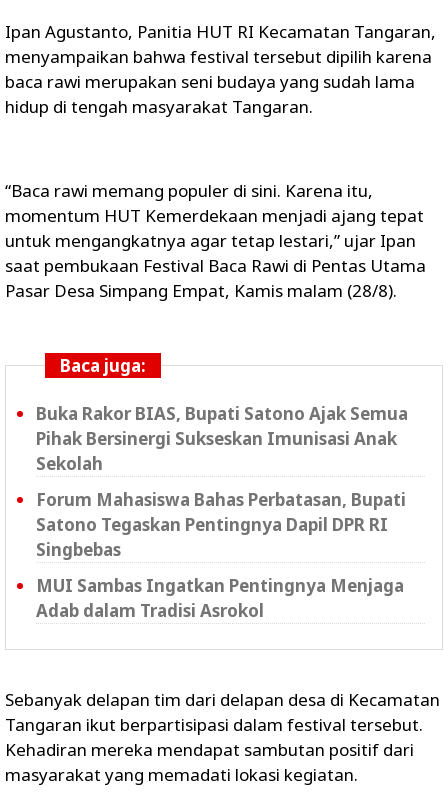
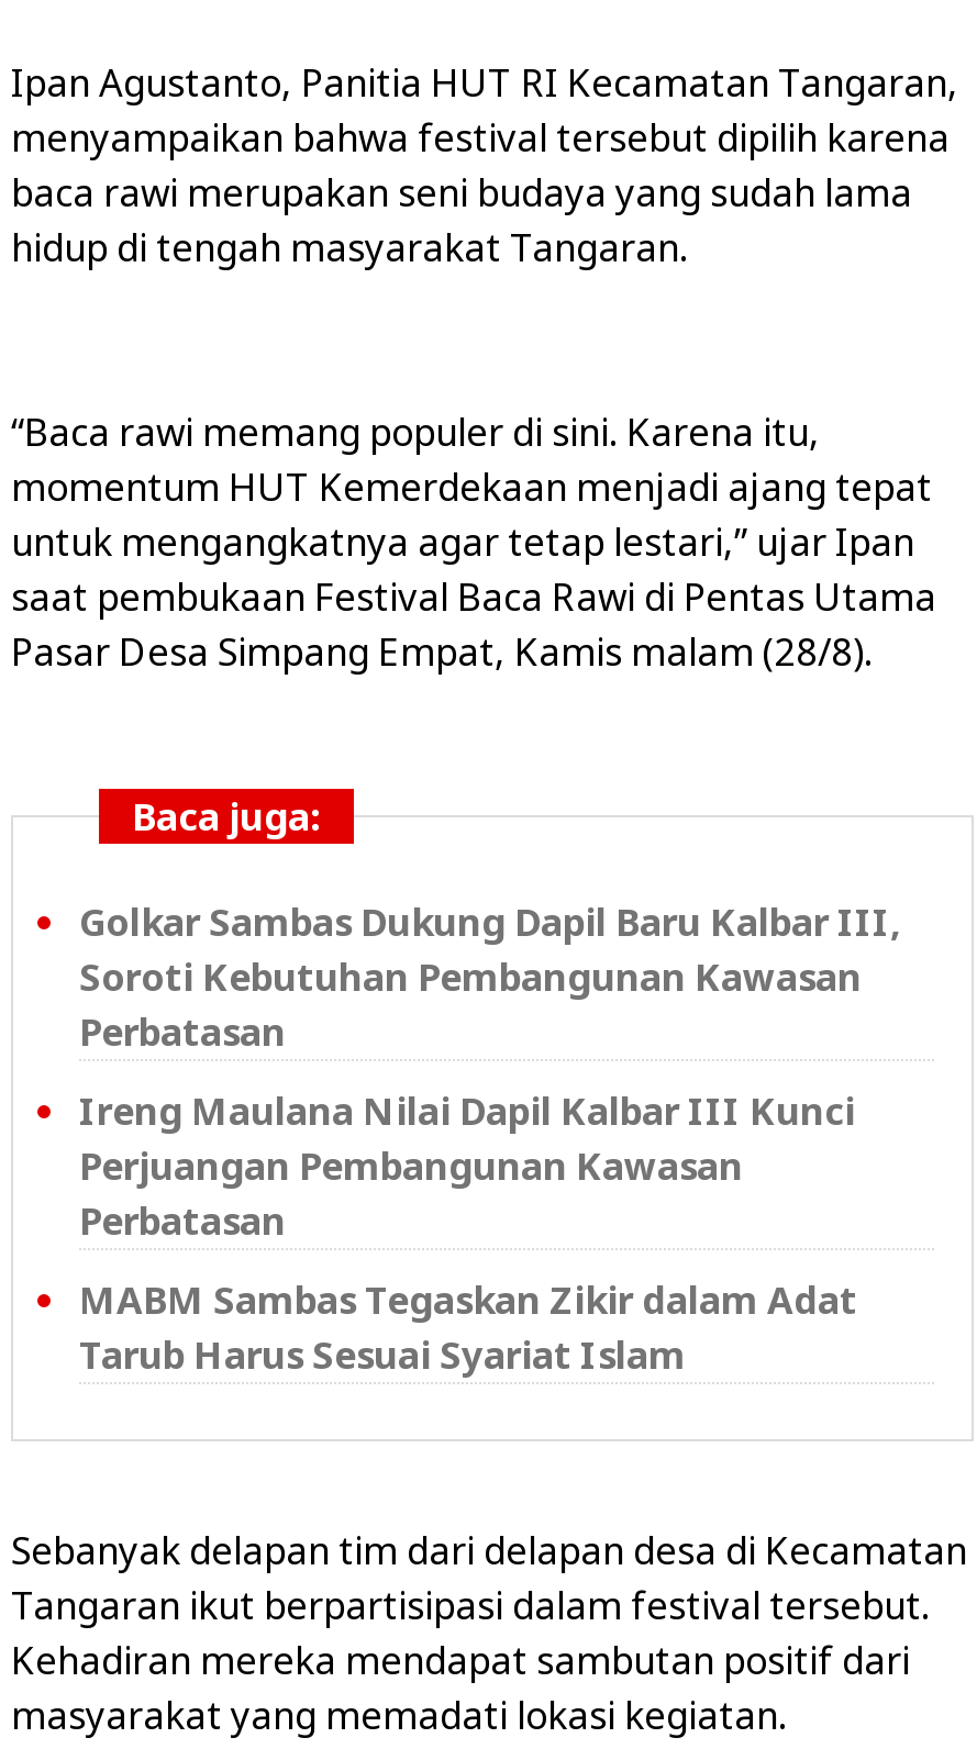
- Buka Rakor BIAS, Bupati Satono Ajak Semua
- Pihak Bersinergi Sukseskan Imunisasi Anak
- Sekolah
+ Golkar Sambas Dukung Dapil Baru Kalbar III,
+ Soroti Kebutuhan Pembangunan Kawasan
+ Perbatasan

- Forum Mahasiswa Bahas Perbatasan, Bupati
- Satono Tegaskan Pentingnya Dapil DPR RI
- Singbebas
+ Ireng Maulana Nilai Dapil Kalbar III Kunci
+ Perjuangan Pembangunan Kawasan
+ Perbatasan

- MUI Sambas Ingatkan Pentingnya Menjaga
- Adab dalam Tradisi Asrokol
+ MABM Sambas Tegaskan Zikir dalam Adat
+ Tarub Harus Sesuai Syariat Islam
